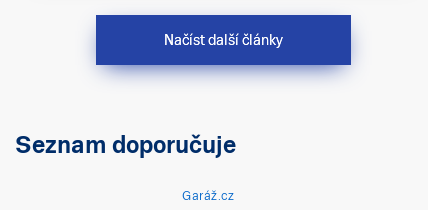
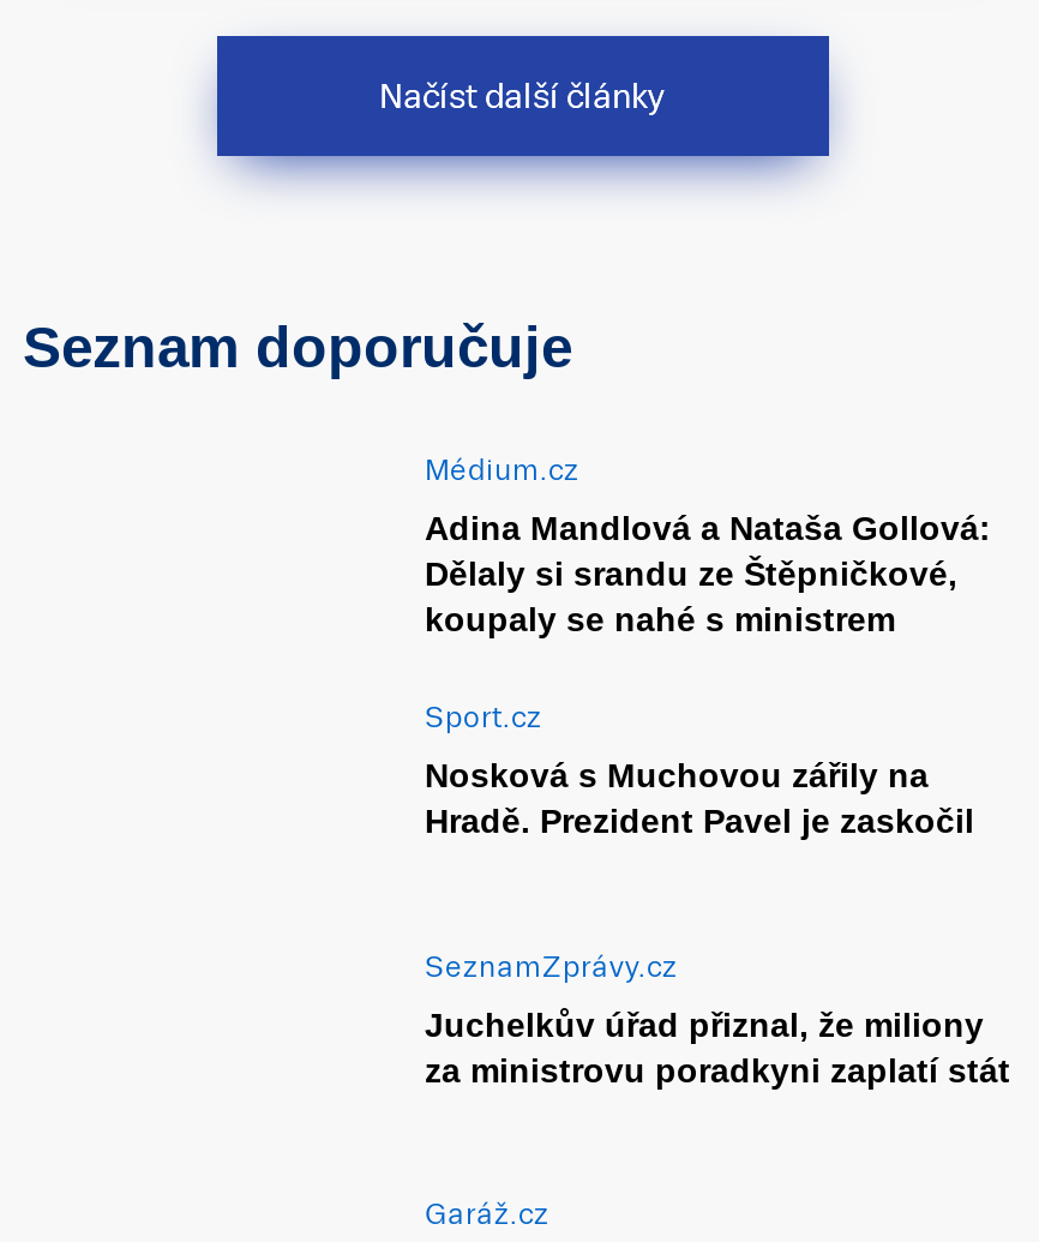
+ Médium.cz
+ Adina Mandlová a Nataša Gollová:
+ Dělaly si srandu ze Štěpničkové,
+ koupaly se nahé s ministrem
+ Sport.cz
+ Nosková s Muchovou zářily na
+ Hradě. Prezident Pavel je zaskočil

+ SeznamZprávy.cz
+ Juchelkův úřad přiznal, že miliony
+ za ministrovu poradkyni zaplatí stát
